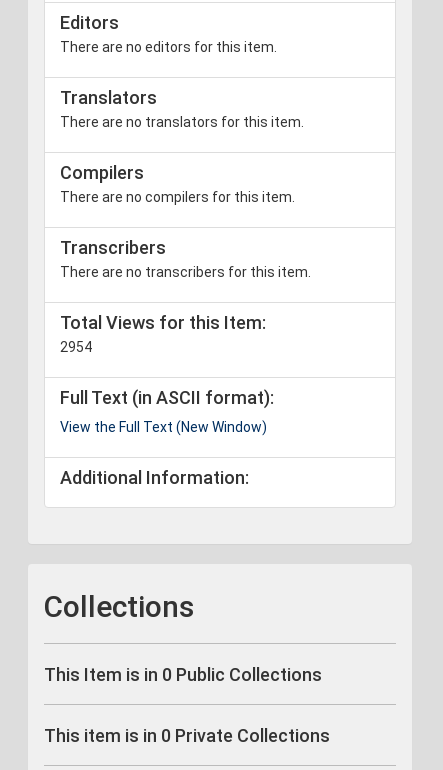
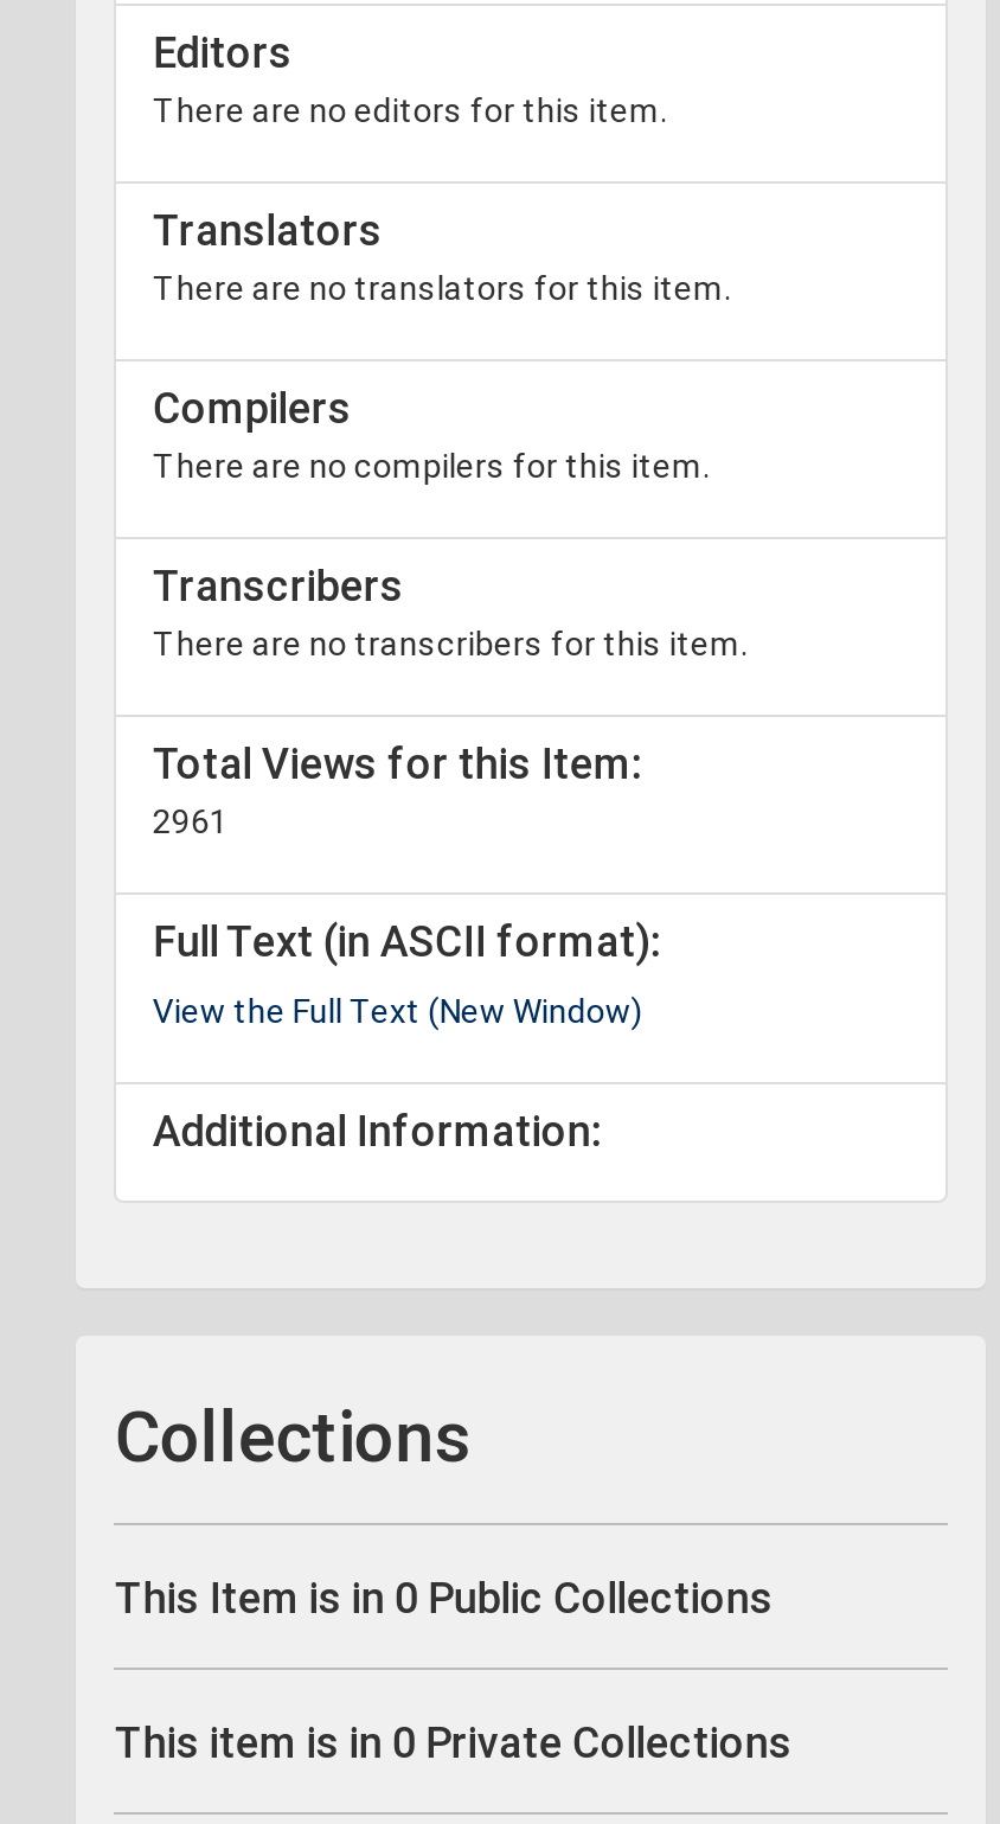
- 2954
+ 2961
